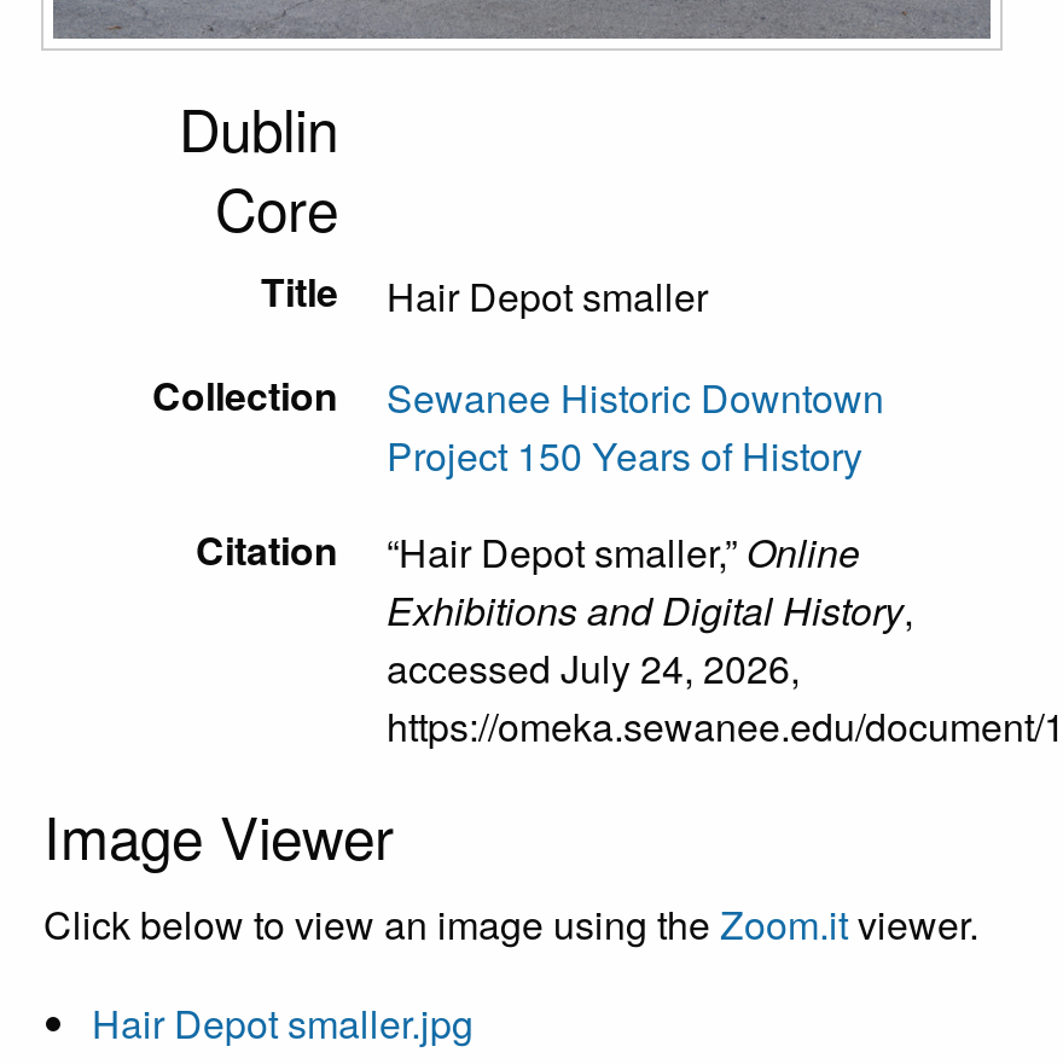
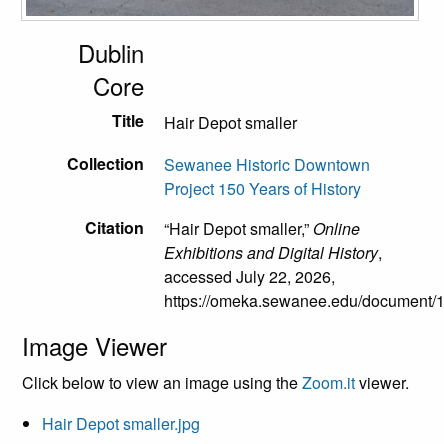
- accessed July 24, 2026,
+ accessed July 22, 2026,
